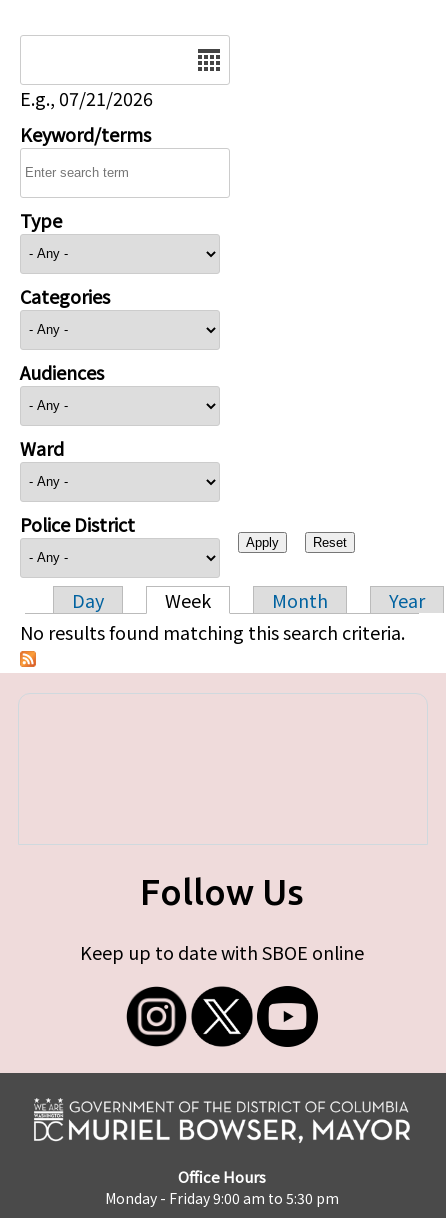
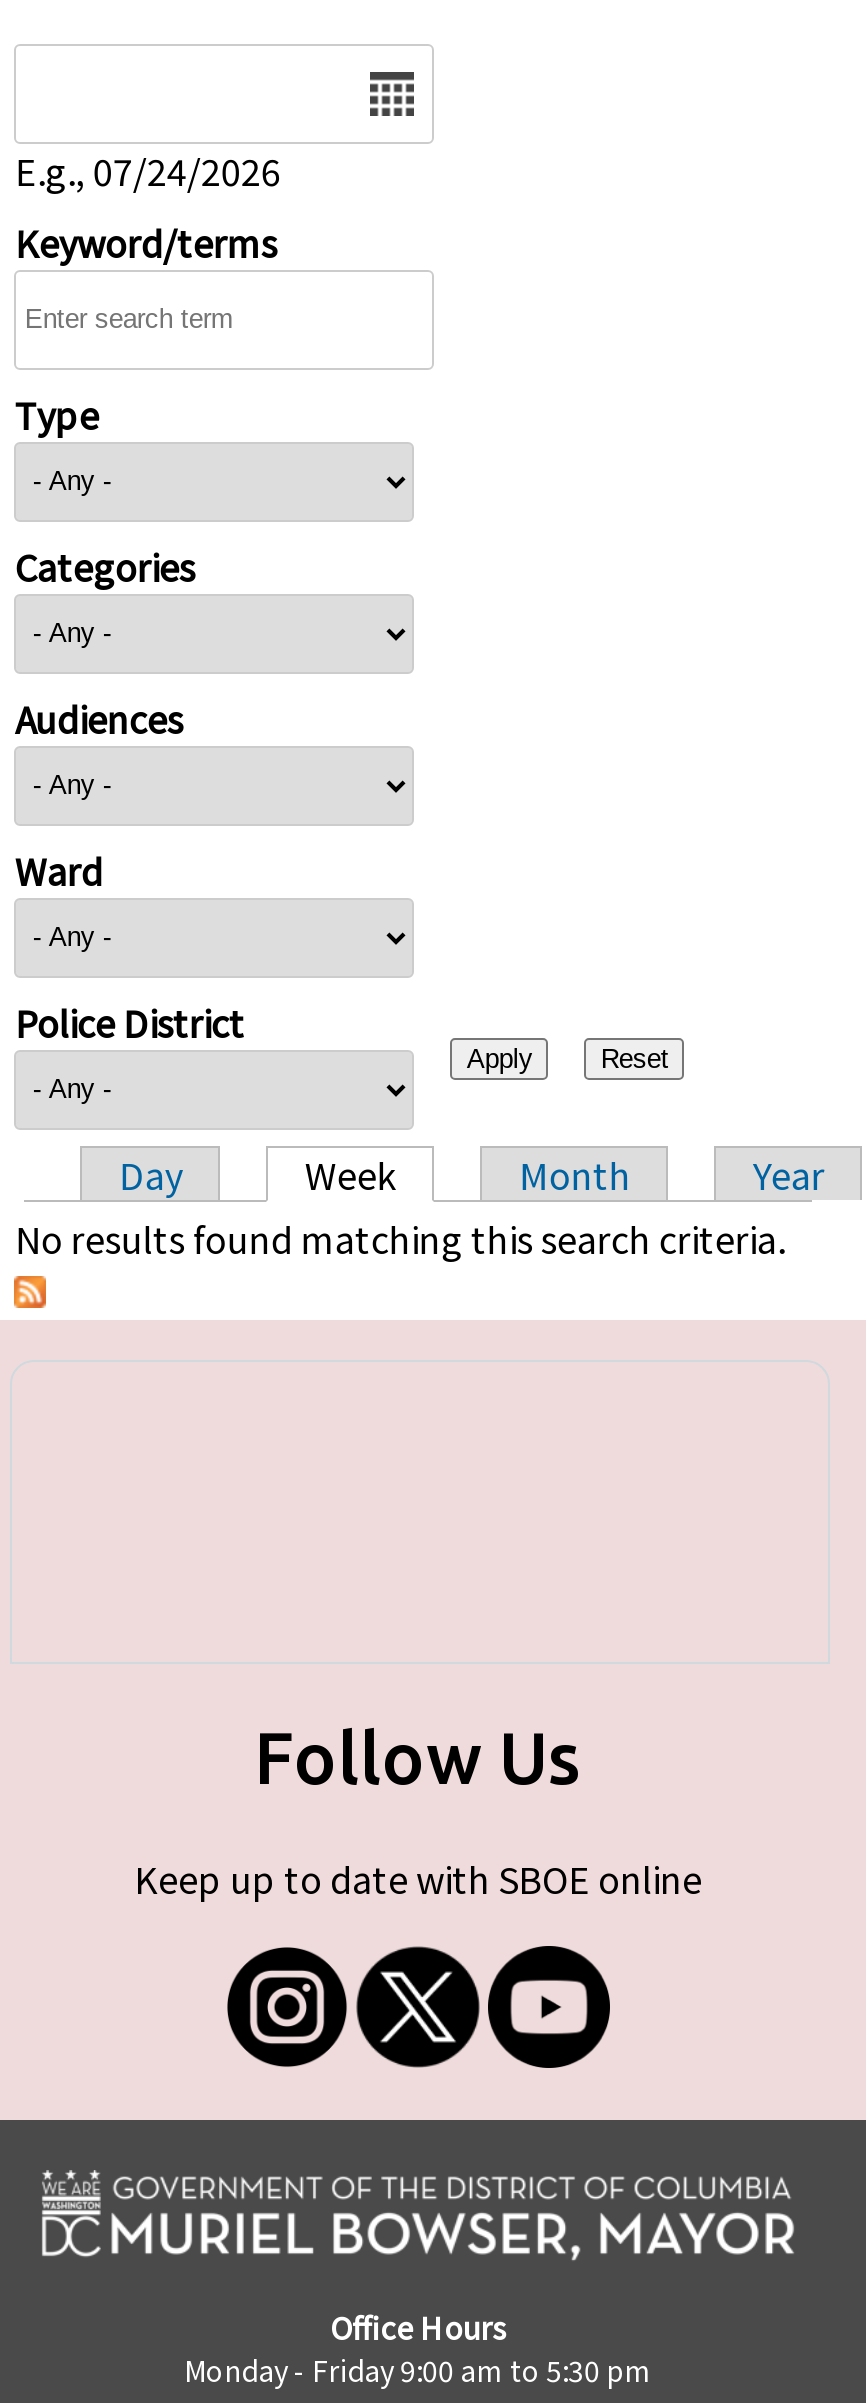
- E.g., 07/21/2026
+ E.g., 07/24/2026
